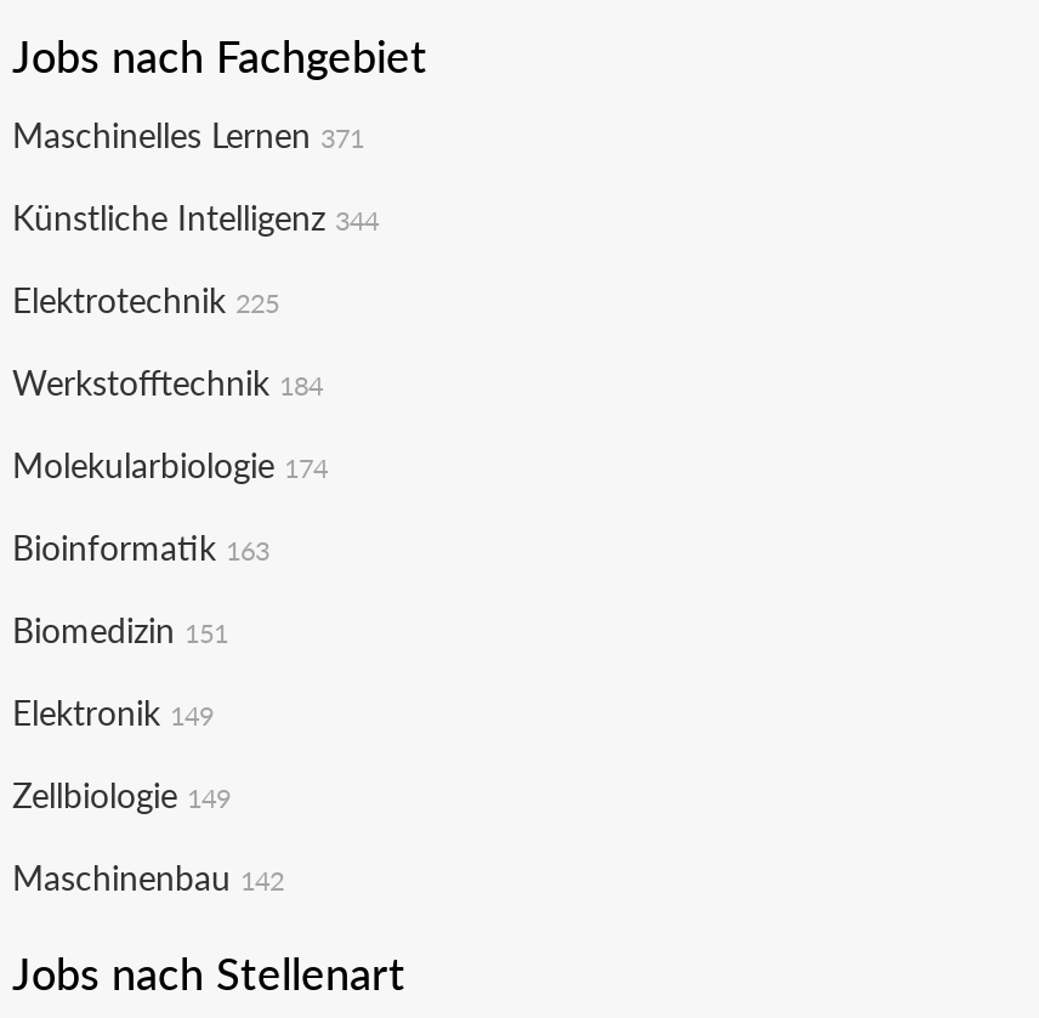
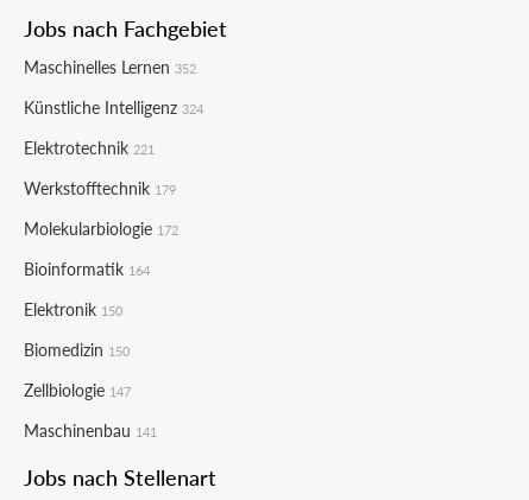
- Maschinelles Lernen 371
+ Maschinelles Lernen 352

- Künstliche Intelligenz 344
+ Künstliche Intelligenz 324

- Elektrotechnik 225
+ Elektrotechnik 221

- Werkstofftechnik 184
+ Werkstofftechnik 179

- Molekularbiologie 174
+ Molekularbiologie 172

- Bioinformatik 163
+ Bioinformatik 164

- Biomedizin 151
+ Elektronik 150

- Elektronik 149
+ Biomedizin 150

- Zellbiologie 149
+ Zellbiologie 147

- Maschinenbau 142
+ Maschinenbau 141
